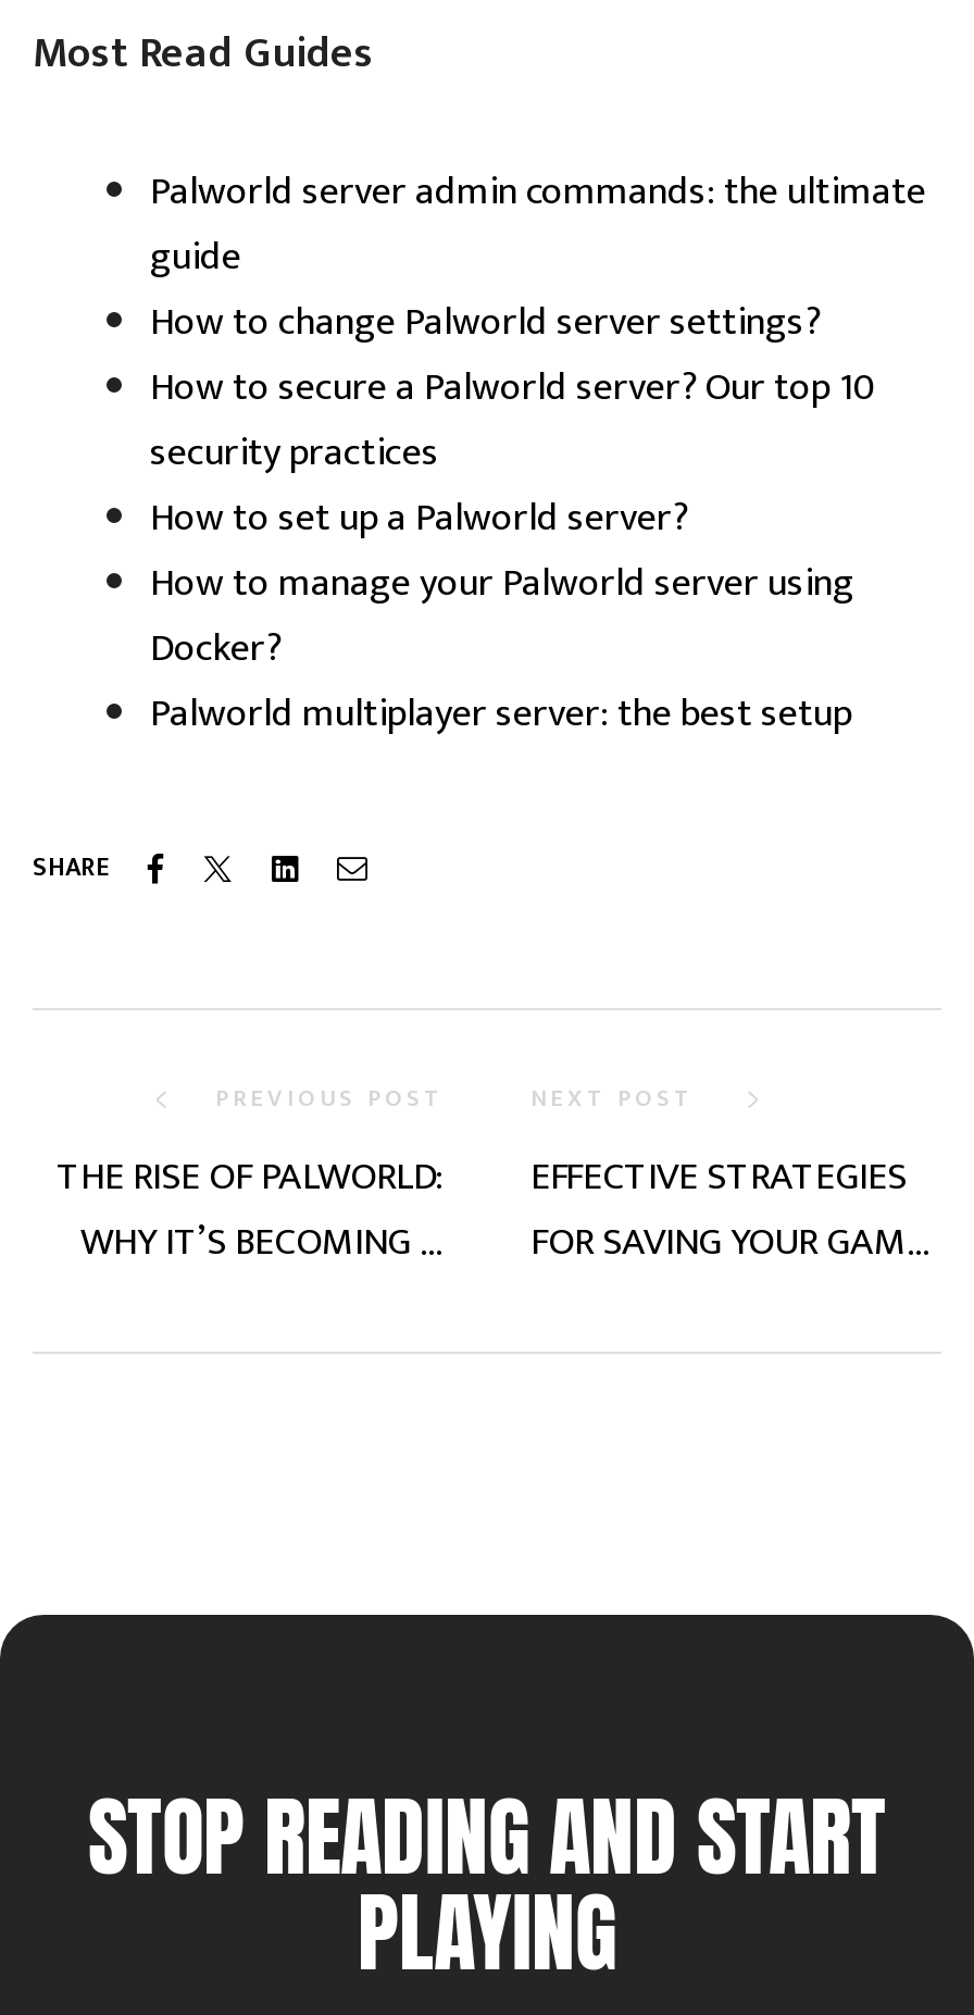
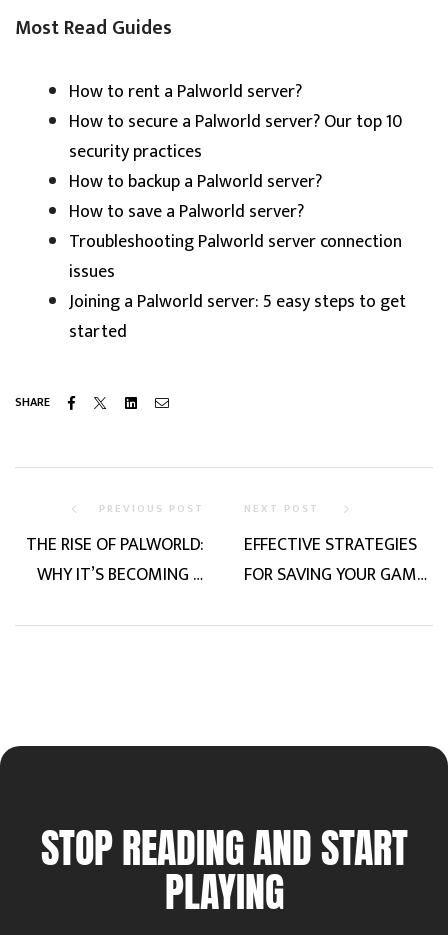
- Palworld server admin commands: the ultimate
- guide
- How to change Palworld server settings?
+ How to rent a Palworld server?

moved up: How to secure a Palworld server? Our top 10 | security practices

- How to set up a Palworld server?
- How to manage your Palworld server using
- Docker?
- Palworld multiplayer server: the best setup
+ How to backup a Palworld server?
+ How to save a Palworld server?
+ Troubleshooting Palworld server connection
+ issues
+ Joining a Palworld server: 5 easy steps to get
+ started
